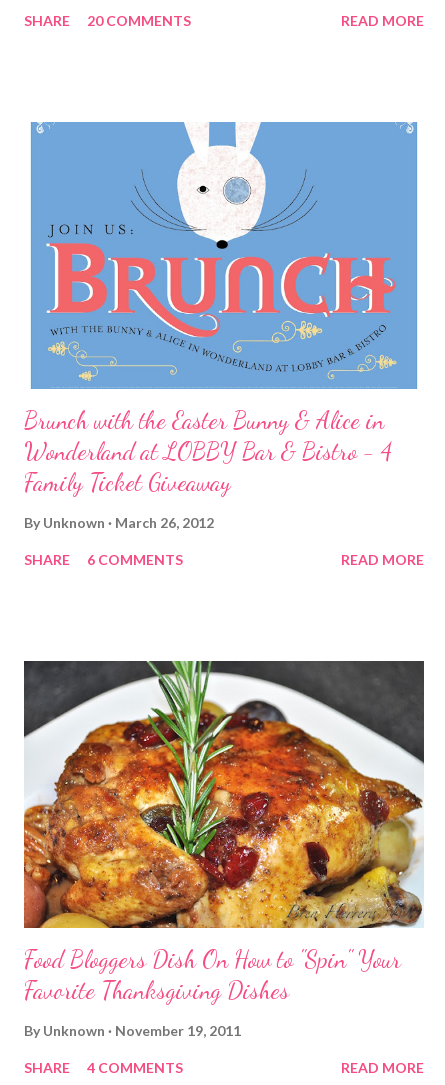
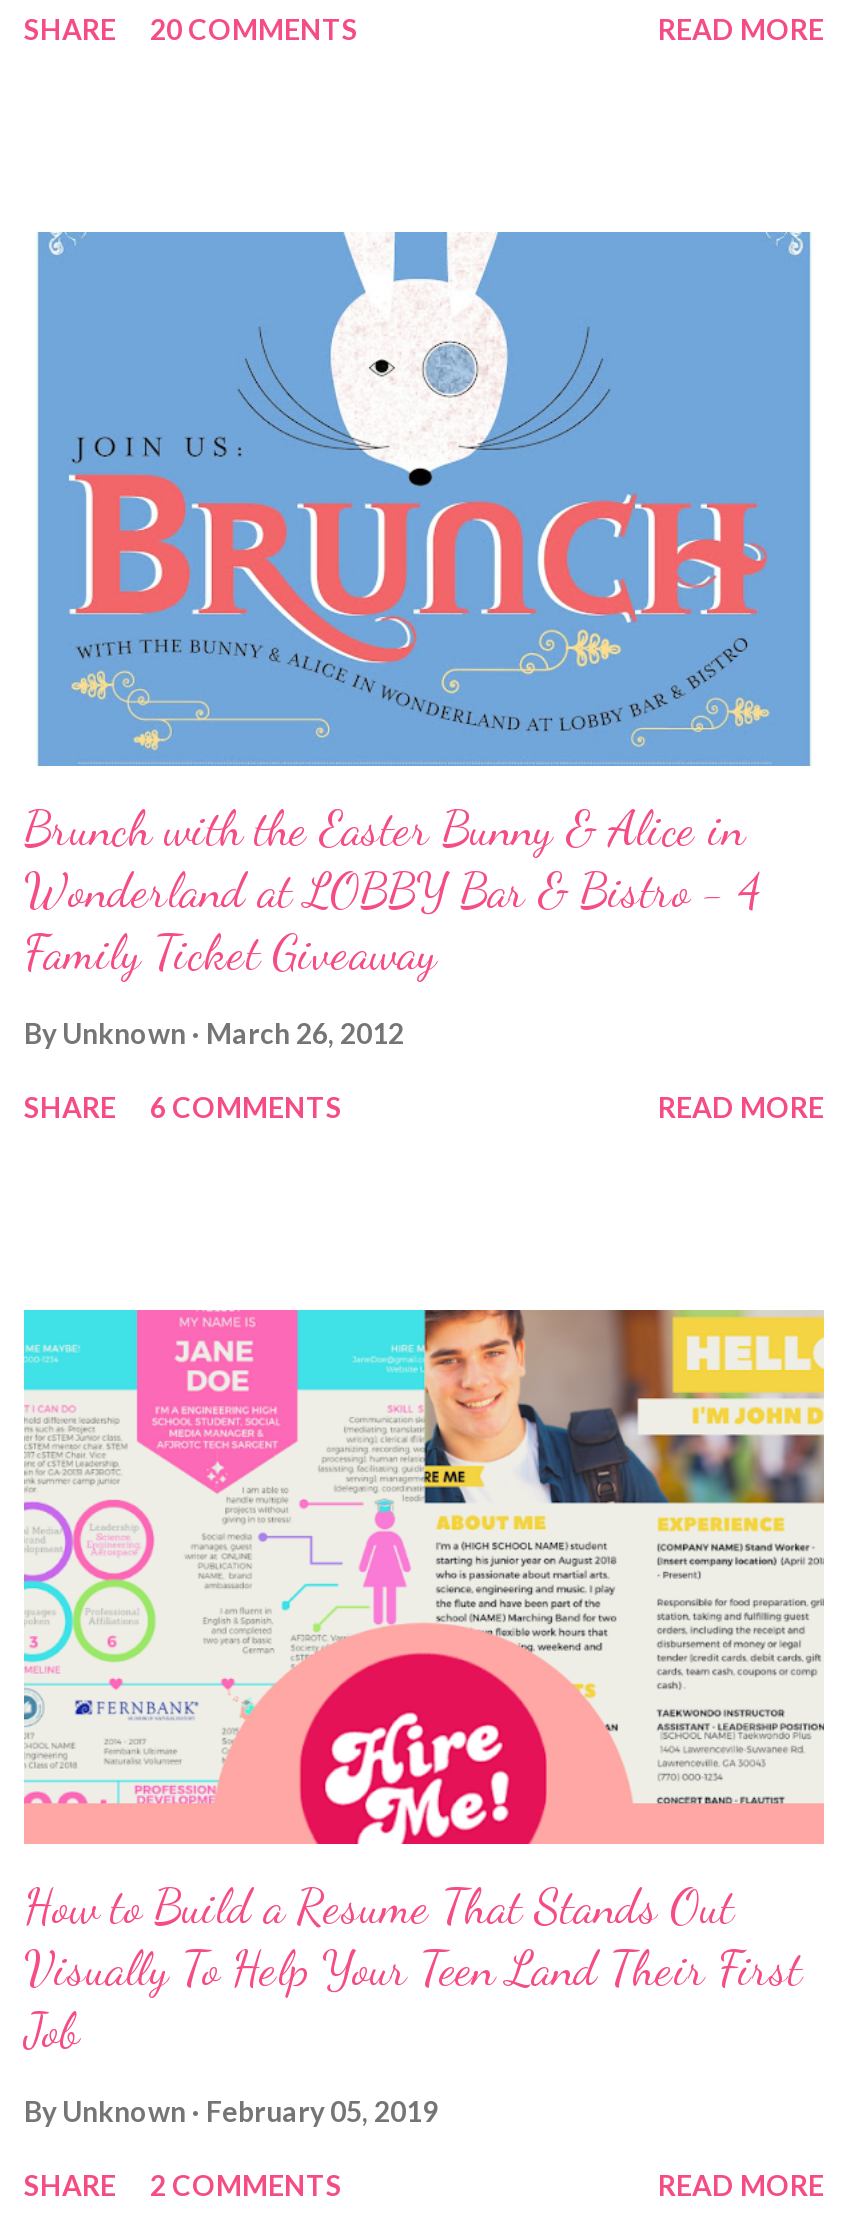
- [image]
- Food Bloggers Dish On How to "Spin" Your
- Favorite Thanksgiving Dishes
+ [image]
+ How to Build a Resume That Stands Out
+ Visually To Help Your Teen Land Their First
+ Job

- By Unknown November 19, 2011
+ By Unknown February 05, 2019

- SHARE 4 COMMENTS
+ SHARE 2 COMMENTS
